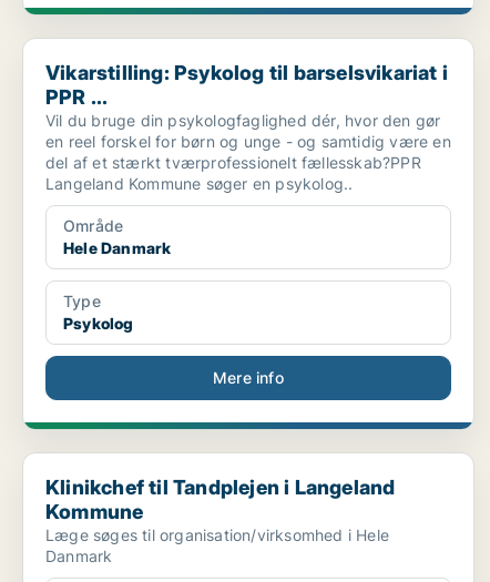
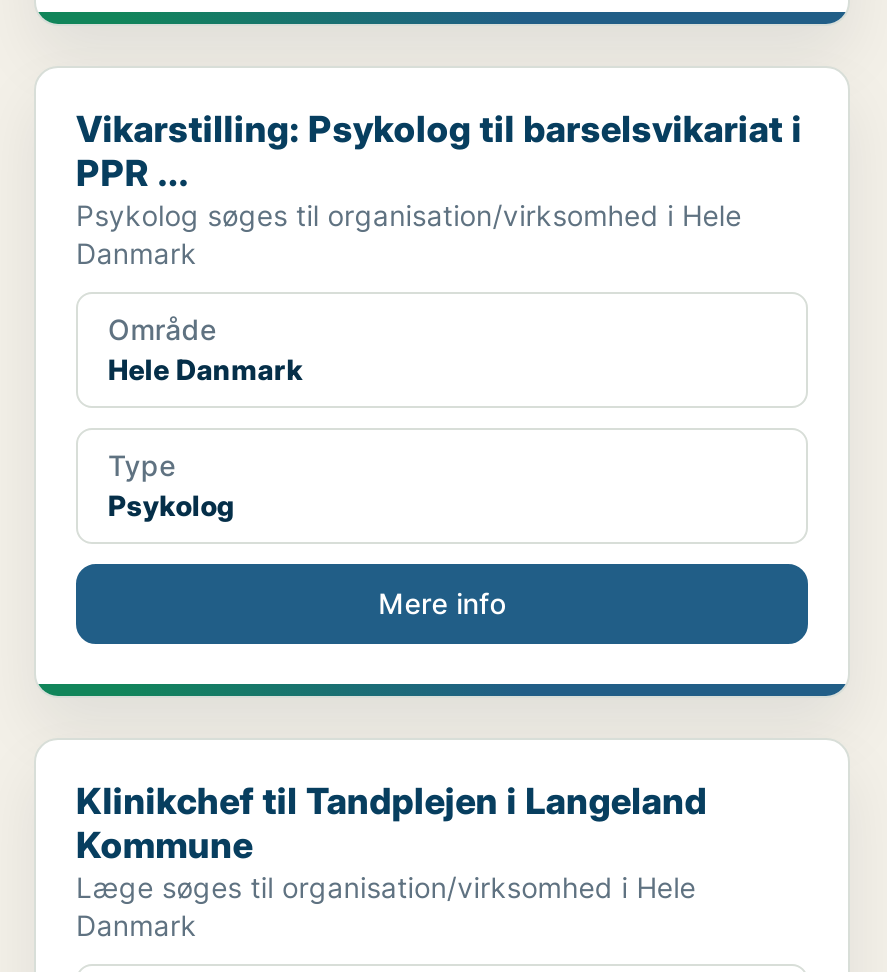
- Vil du bruge din psykologfaglighed dér, hvor den gør
- en reel forskel for børn og unge - og samtidig være en
- del af et stærkt tværprofessionelt fællesskab?PPR
- Langeland Kommune søger en psykolog..
+ Psykolog søges til organisation/virksomhed i Hele
+ Danmark
